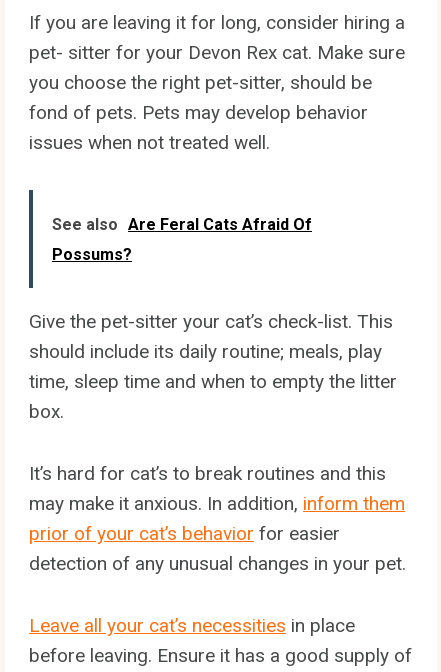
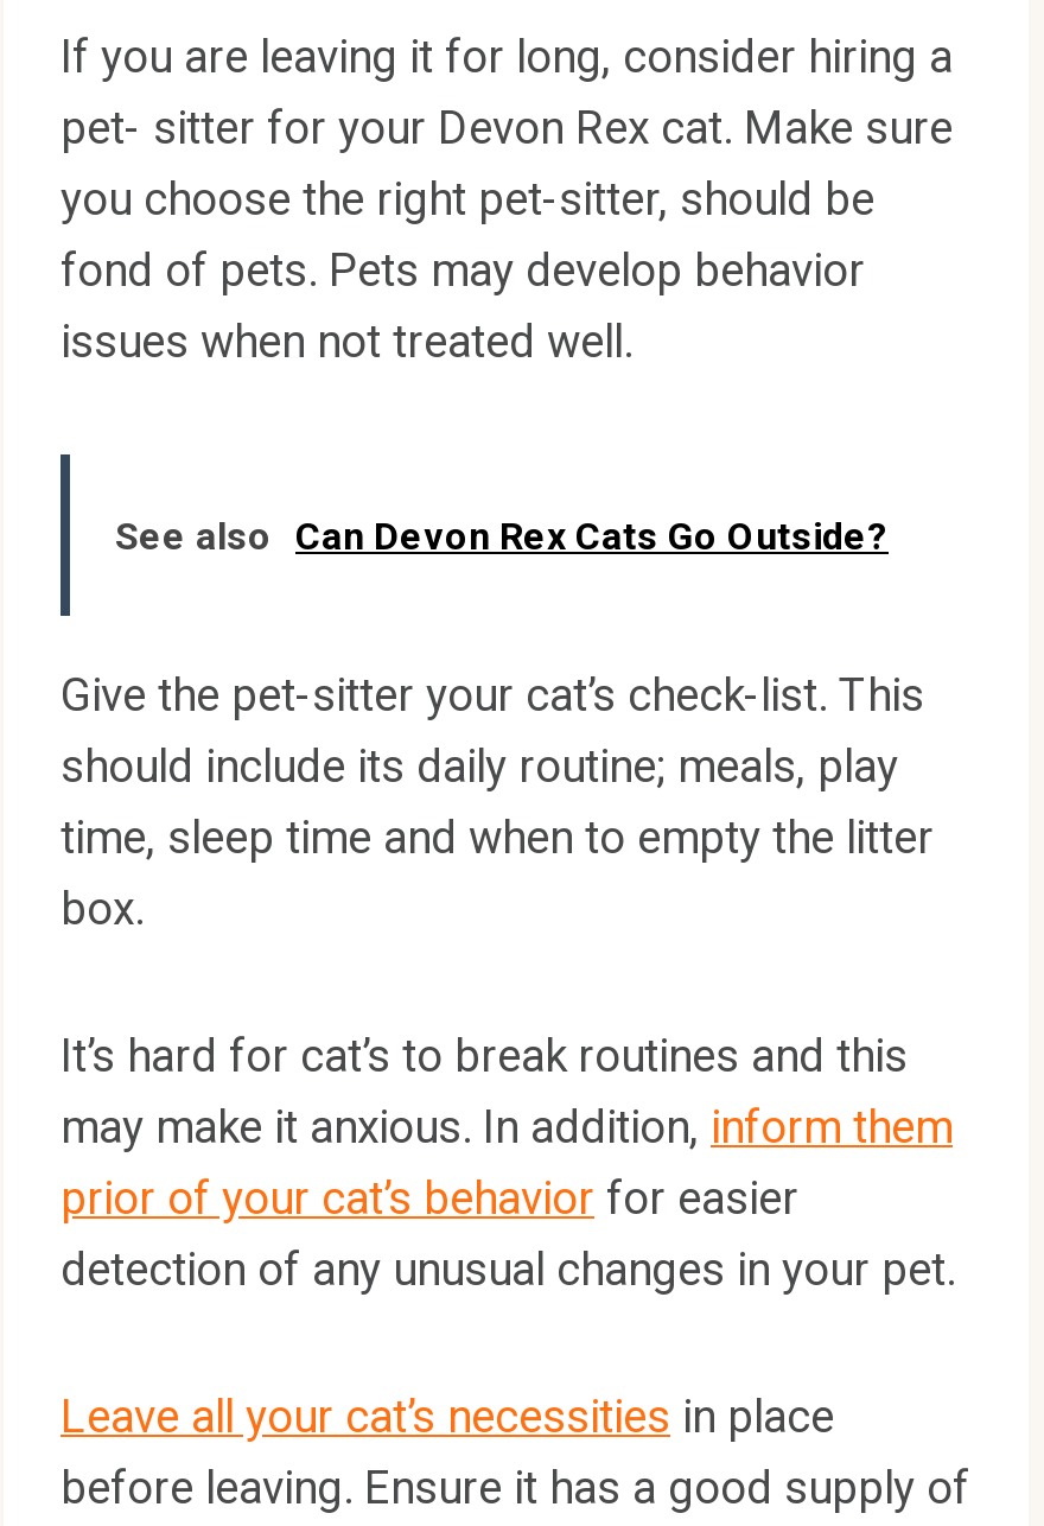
- See also Are Feral Cats Afraid Of
- Possums?
+ See also Can Devon Rex Cats Go Outside?
